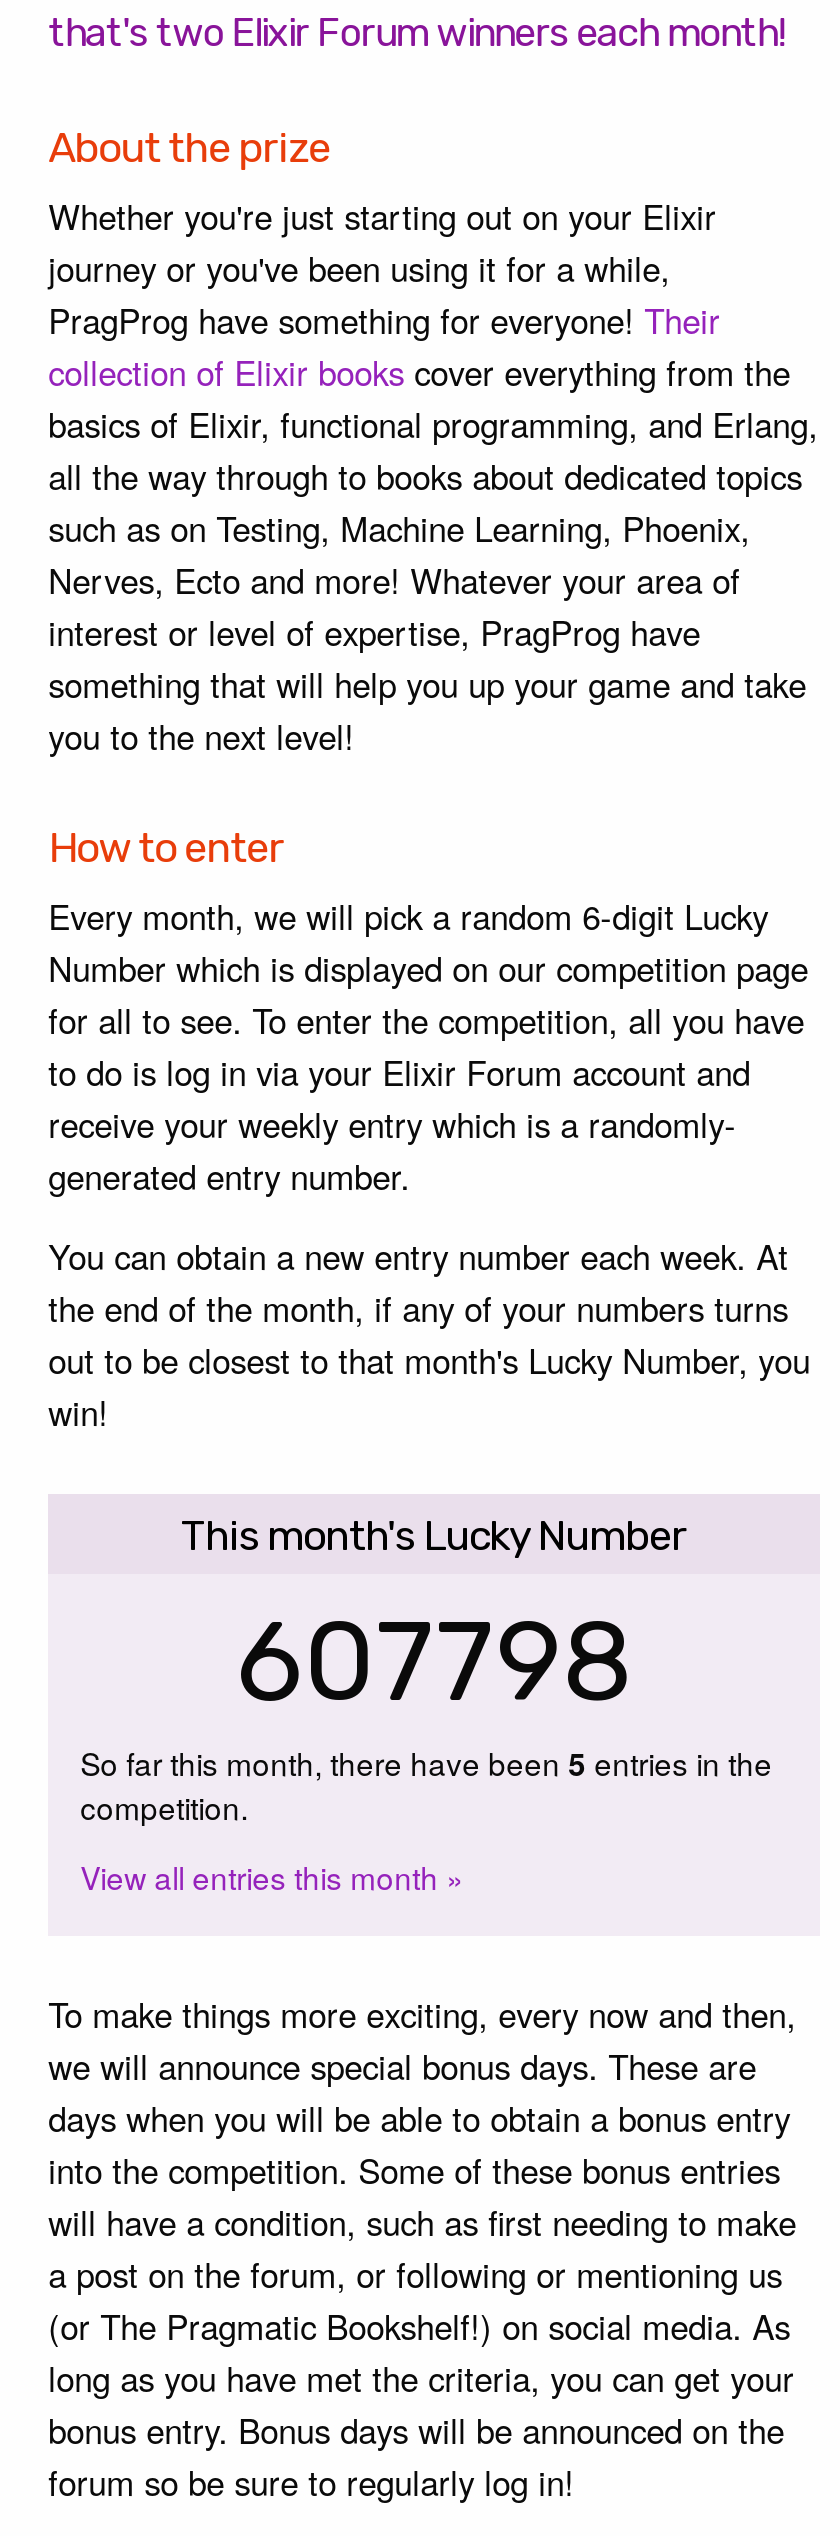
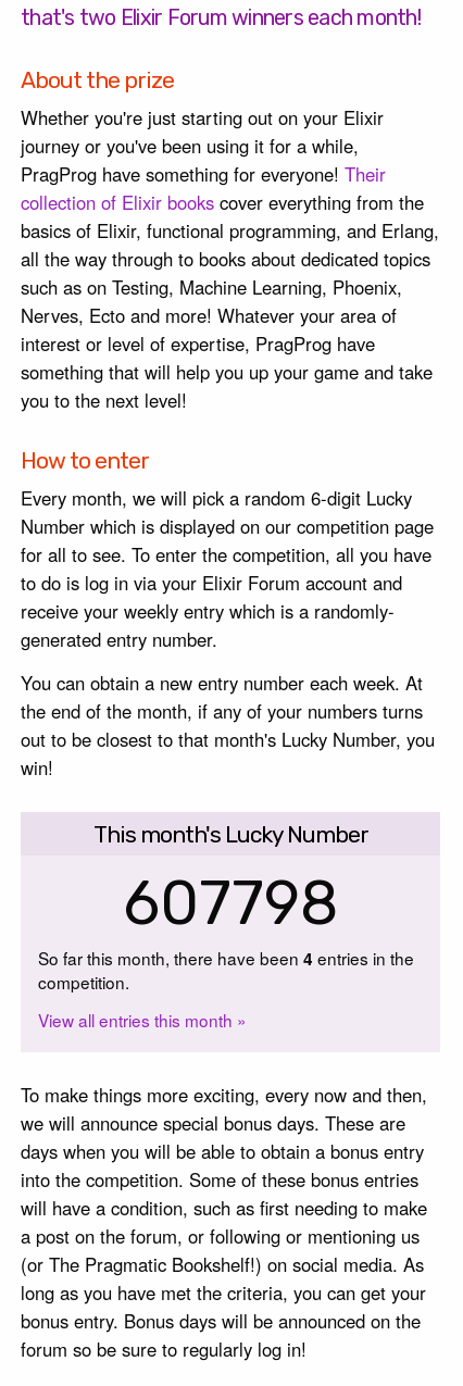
- So far this month, there have been 5 entries in the
+ So far this month, there have been 4 entries in the
